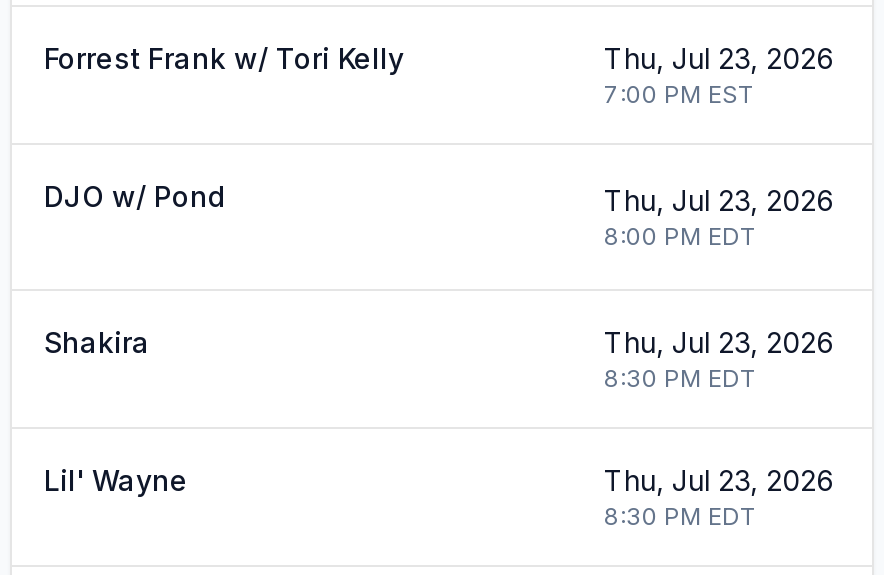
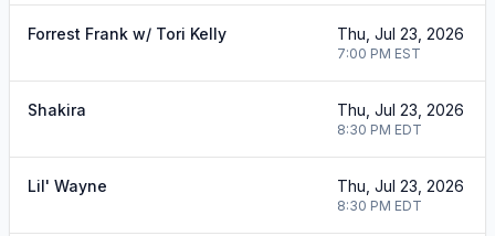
- DJO w/ Pond
- Thu, Jul 23, 2026
- 8:00 PM EDT
